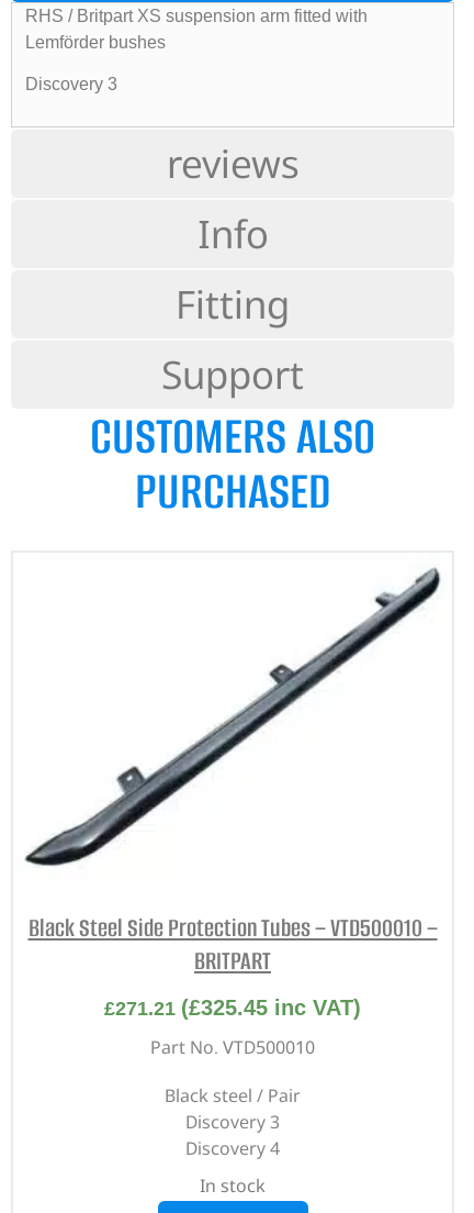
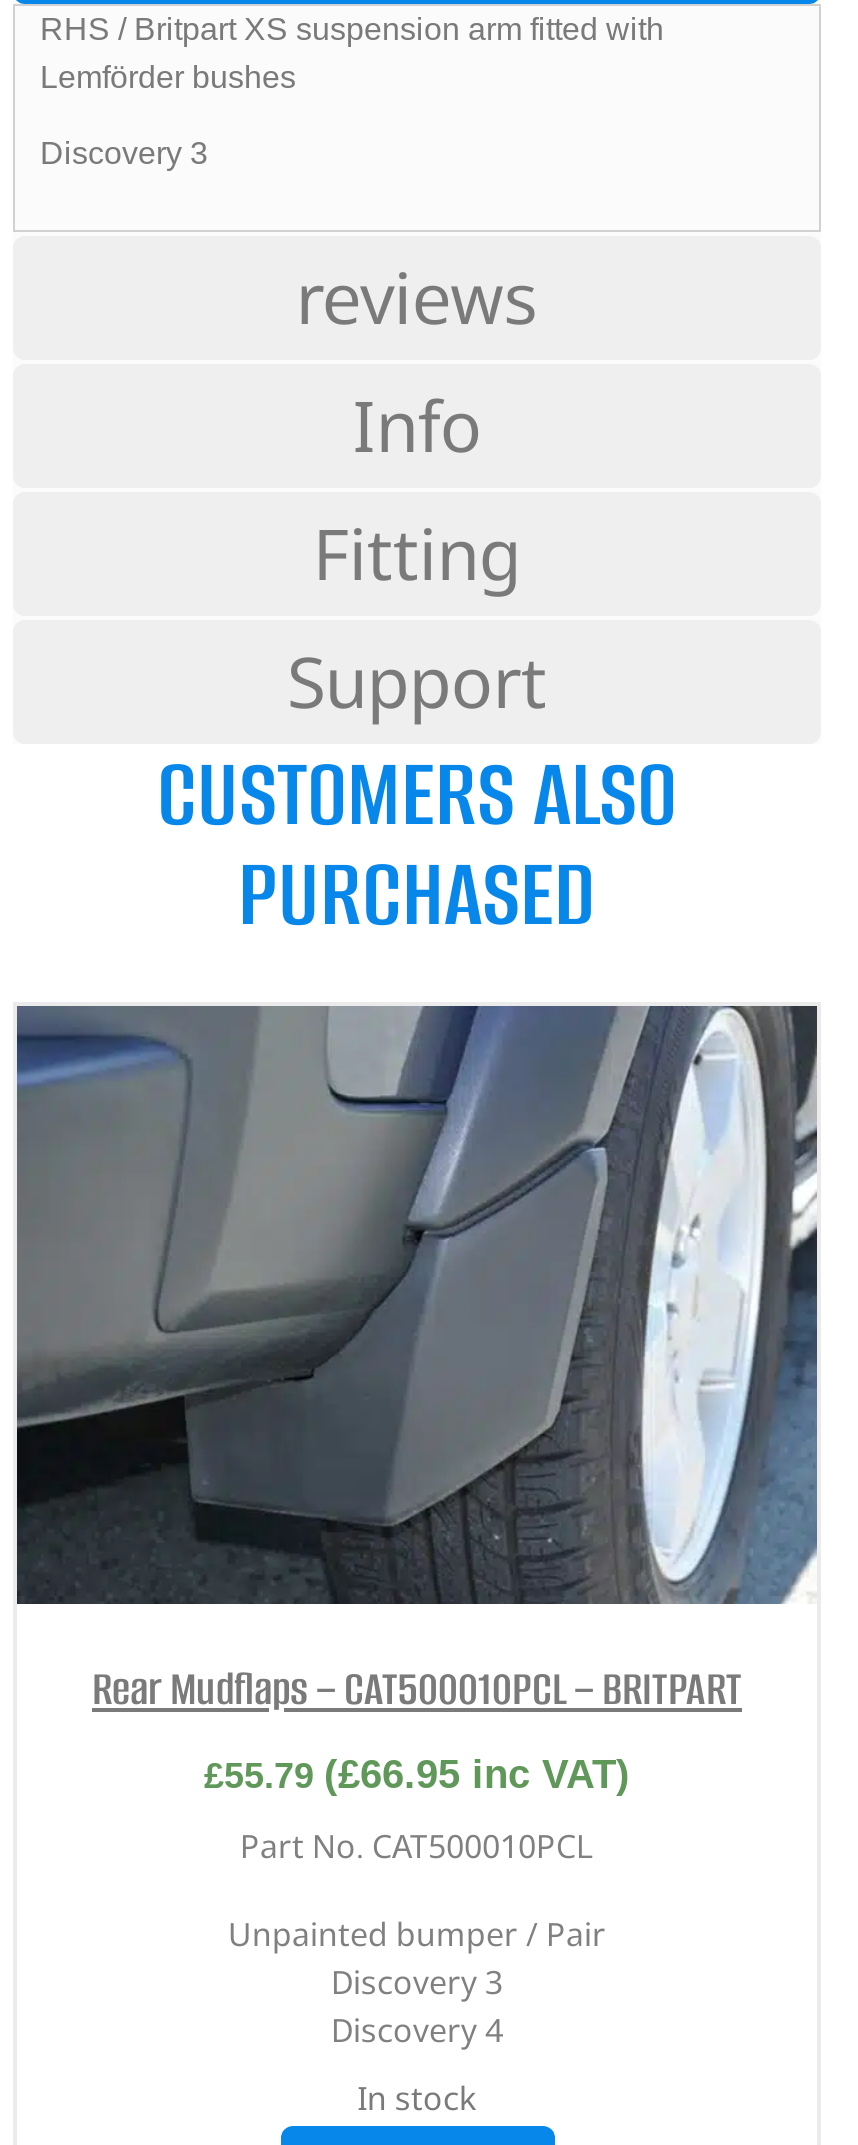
- [image]
- Black Steel Side Protection Tubes – VTD500010 –
- BRITPART
+ [image]
+ Rear Mudflaps – CAT500010PCL – BRITPART

- £271.21 (£325.45 inc VAT)
+ £55.79 (£66.95 inc VAT)

- Part No. VTD500010
+ Part No. CAT500010PCL

- Black steel / Pair
+ Unpainted bumper / Pair
